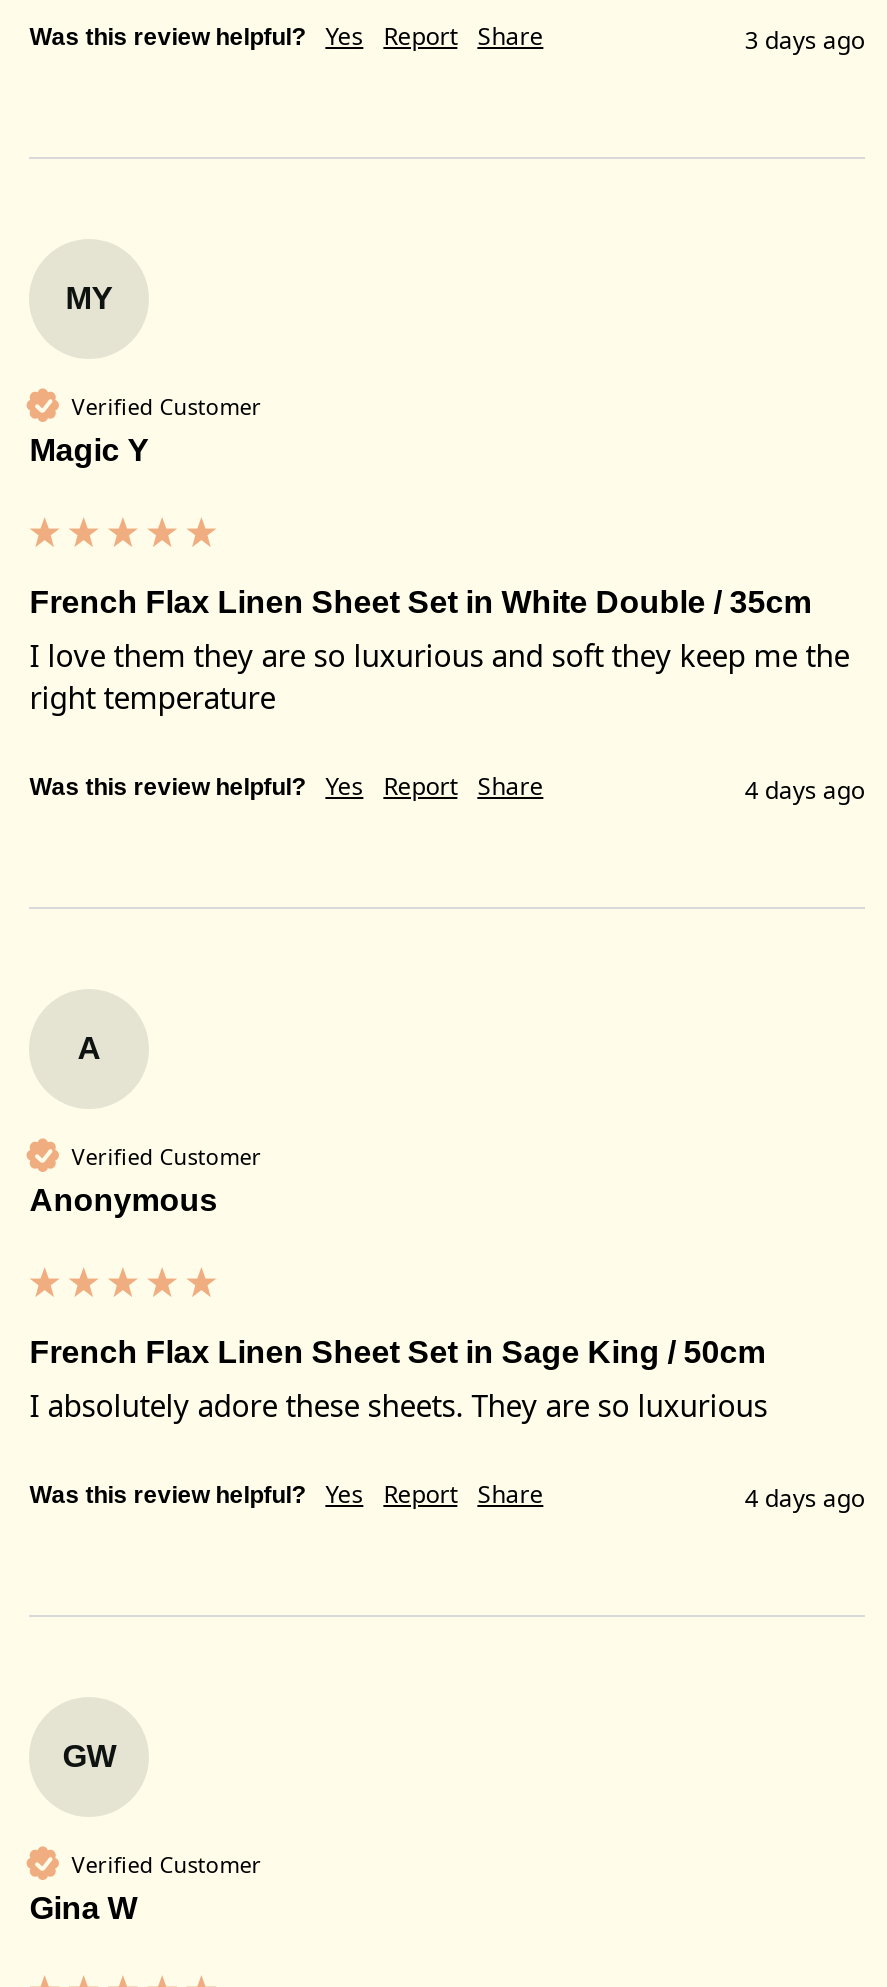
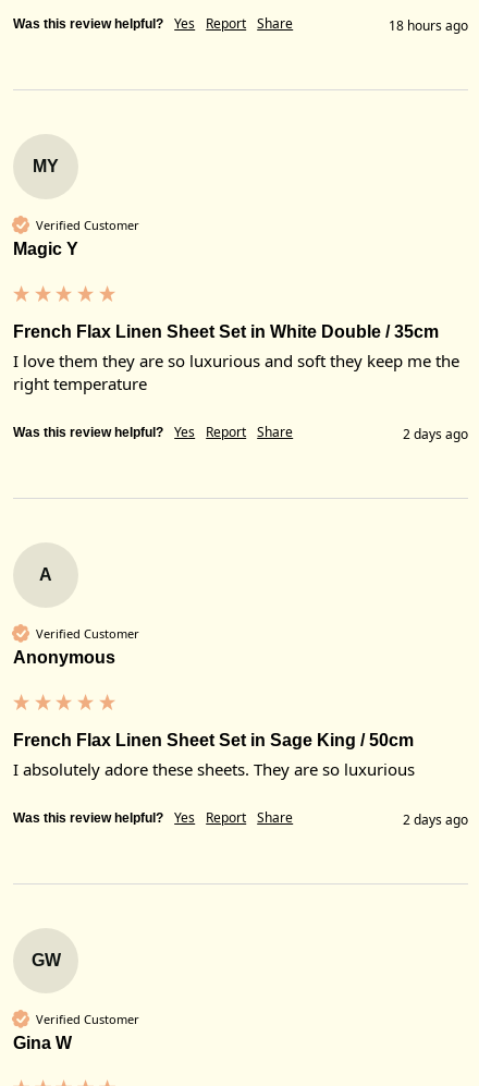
- 3 days ago
+ 18 hours ago

- 4 days ago
+ 2 days ago

- 4 days ago
+ 2 days ago
